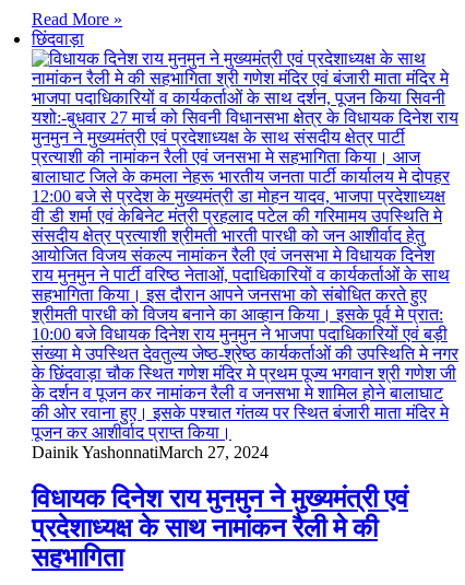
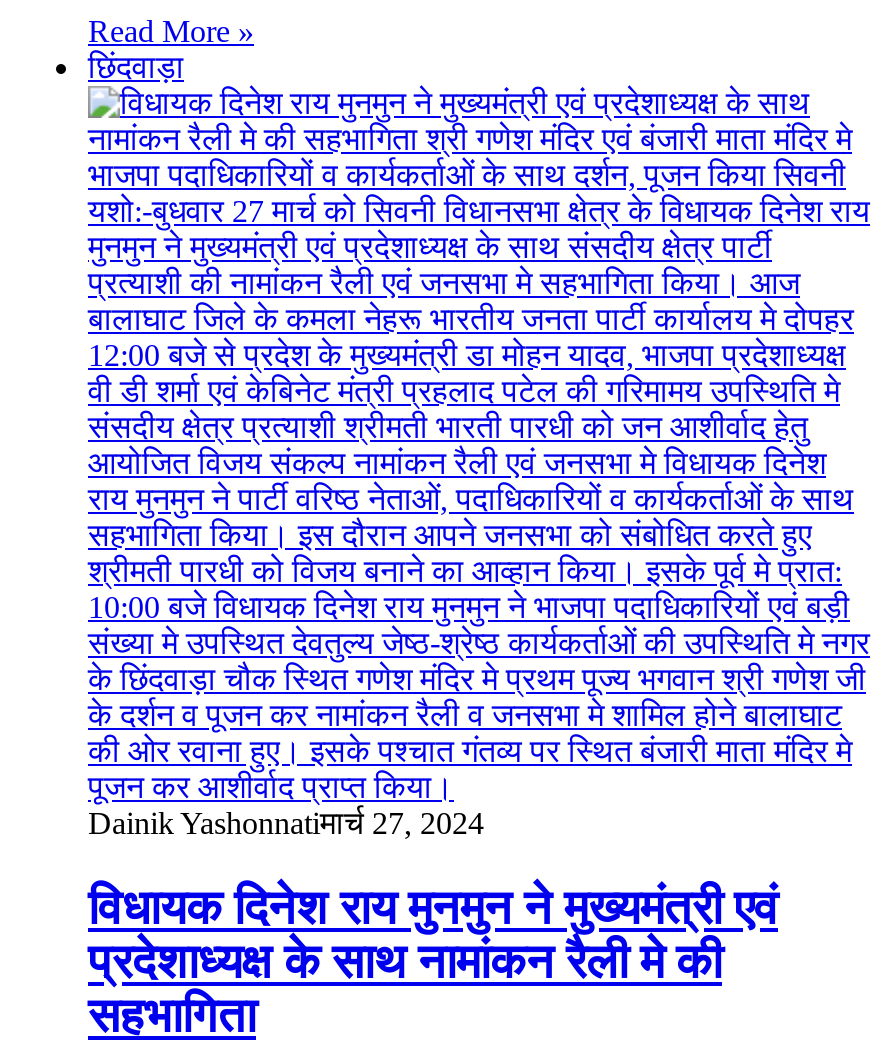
- Dainik YashonnatiMarch 27, 2024
+ Dainik Yashonnatiमार्च 27, 2024
